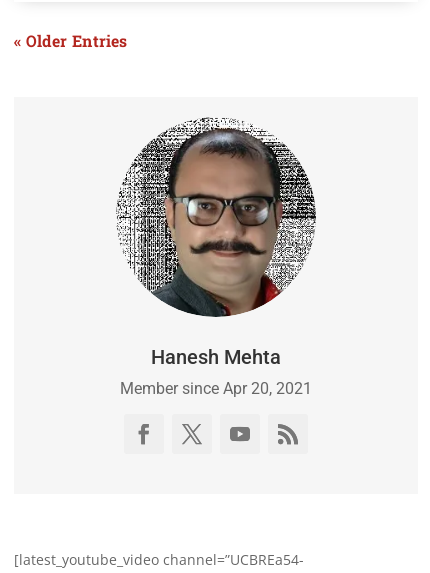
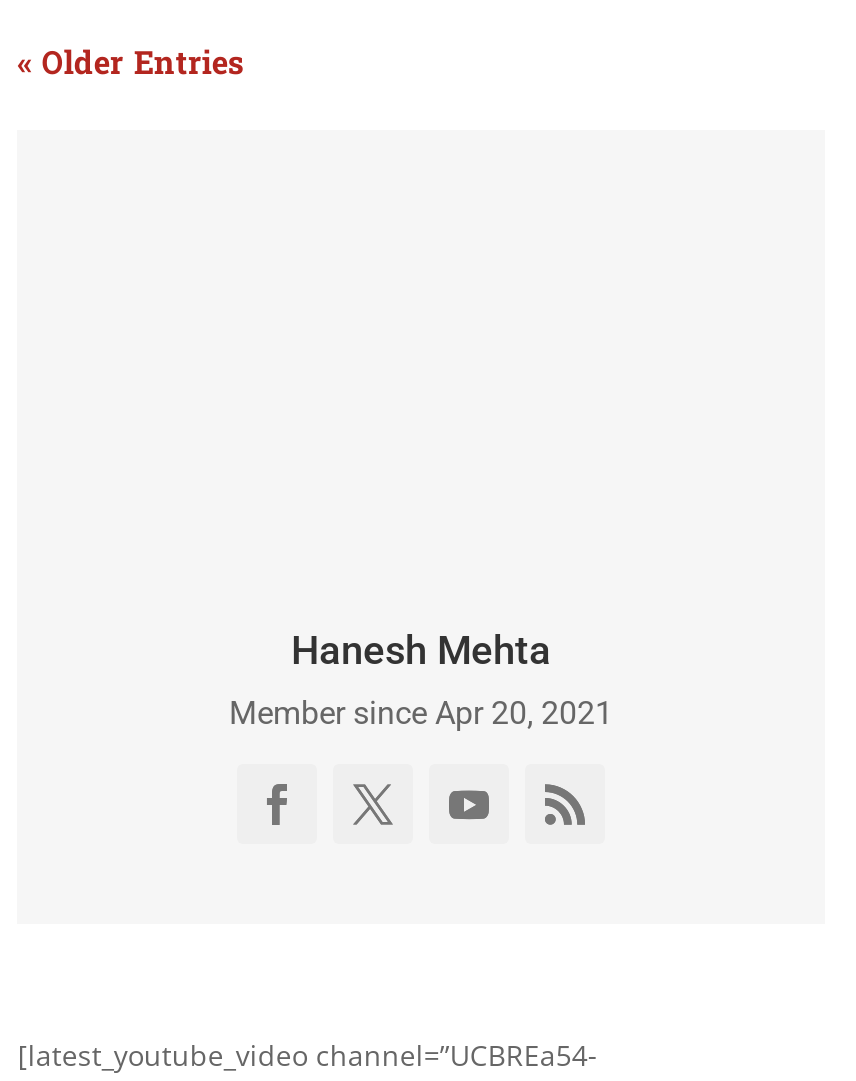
- [image]
